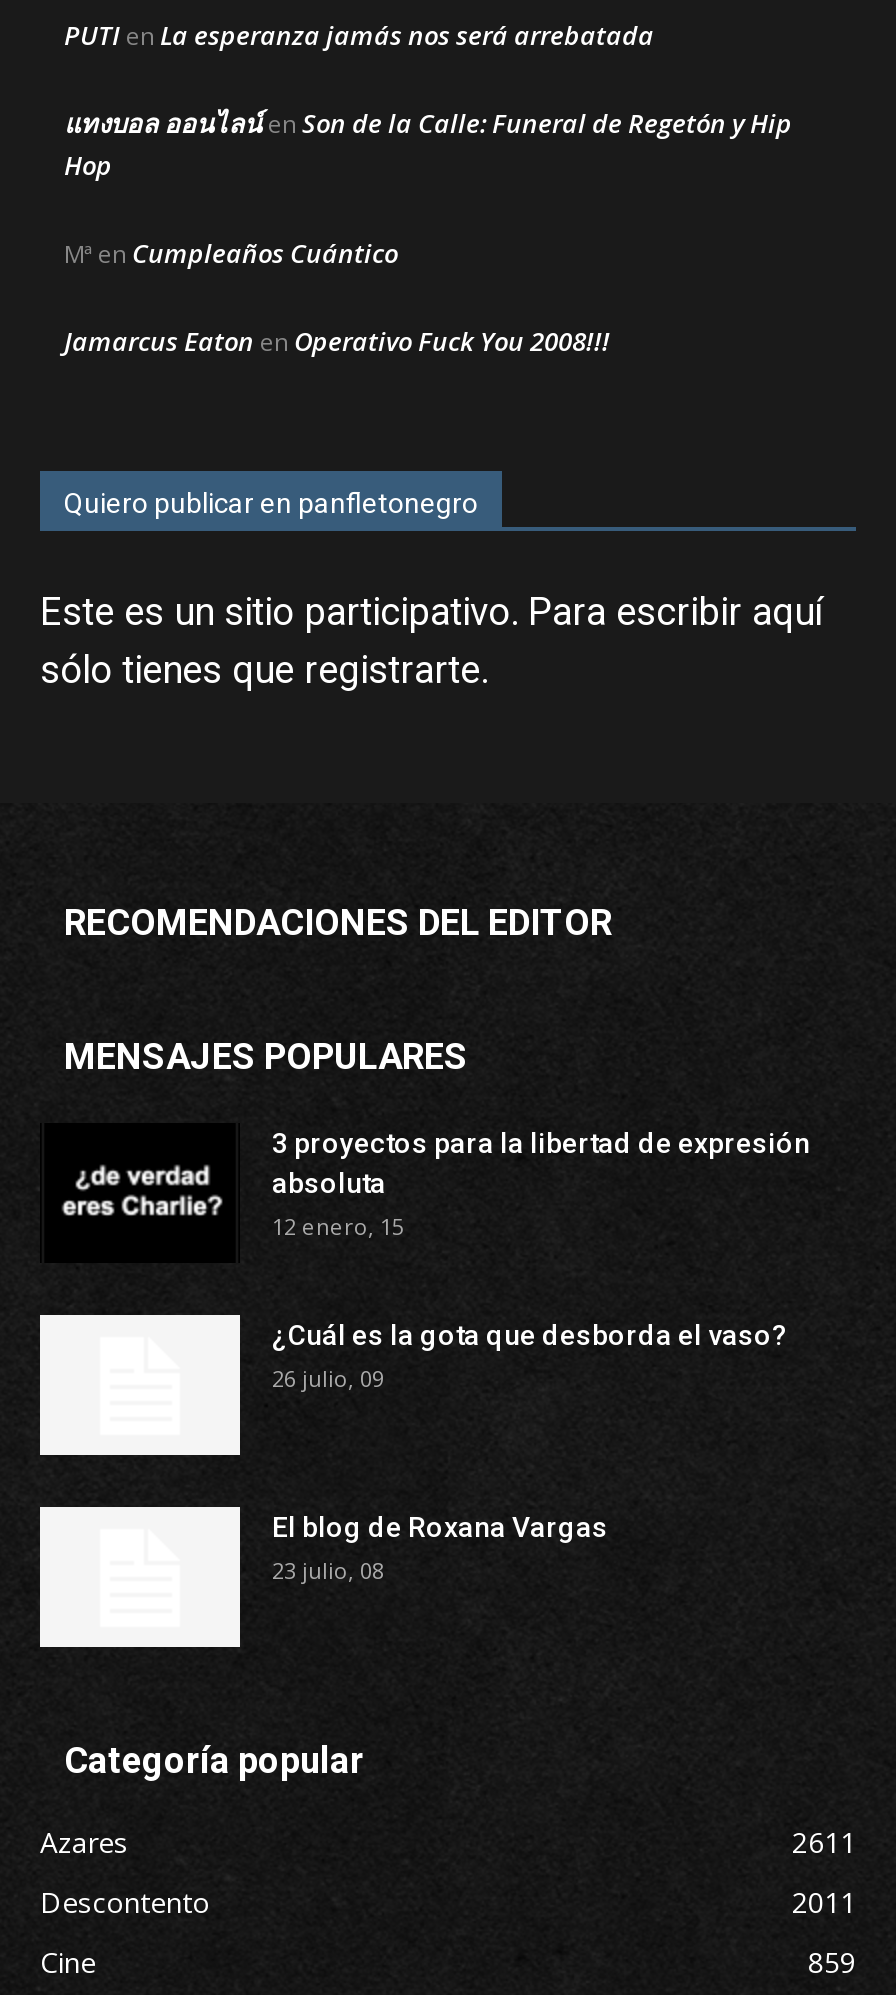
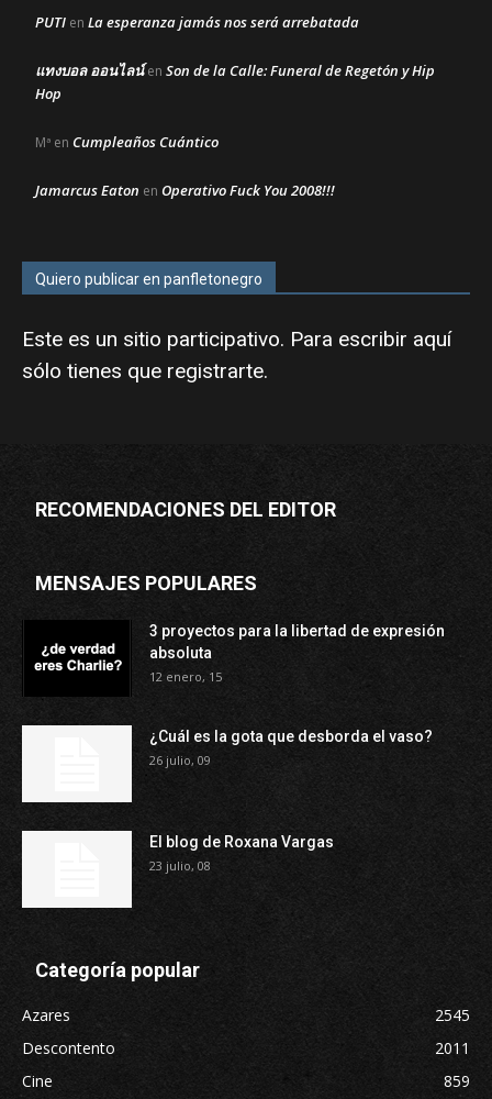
- 2611
+ 2545
